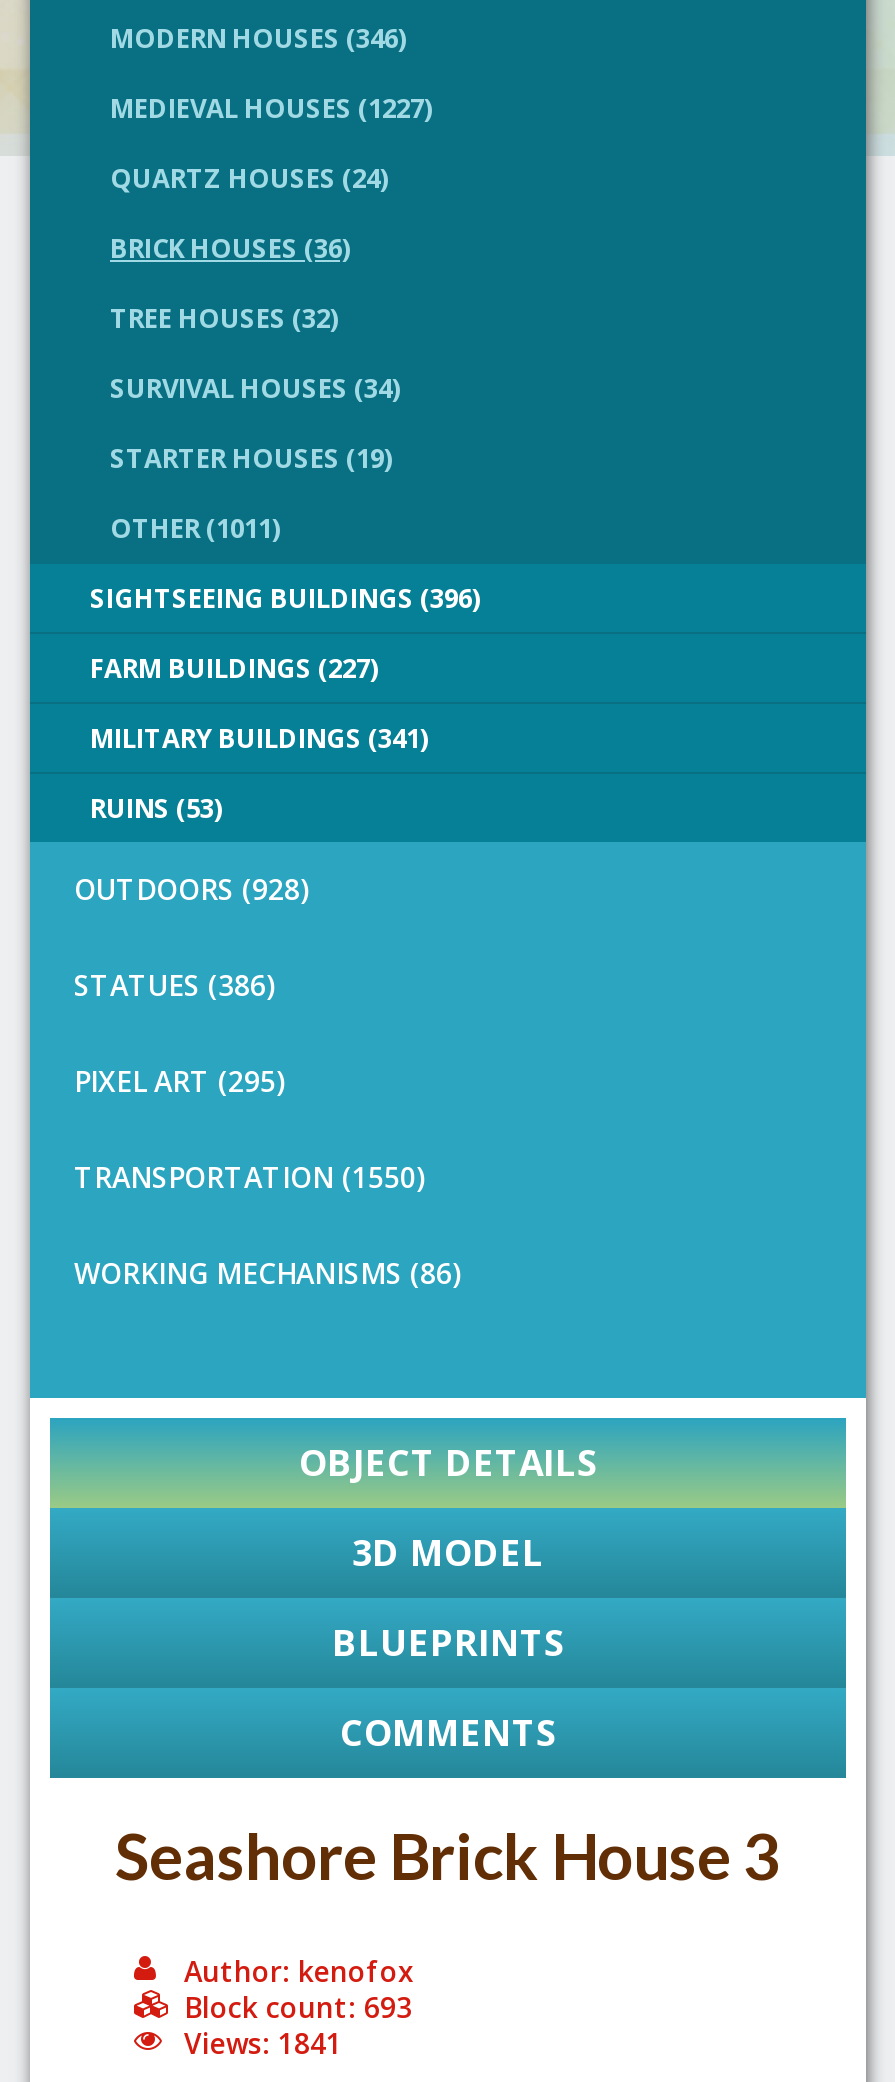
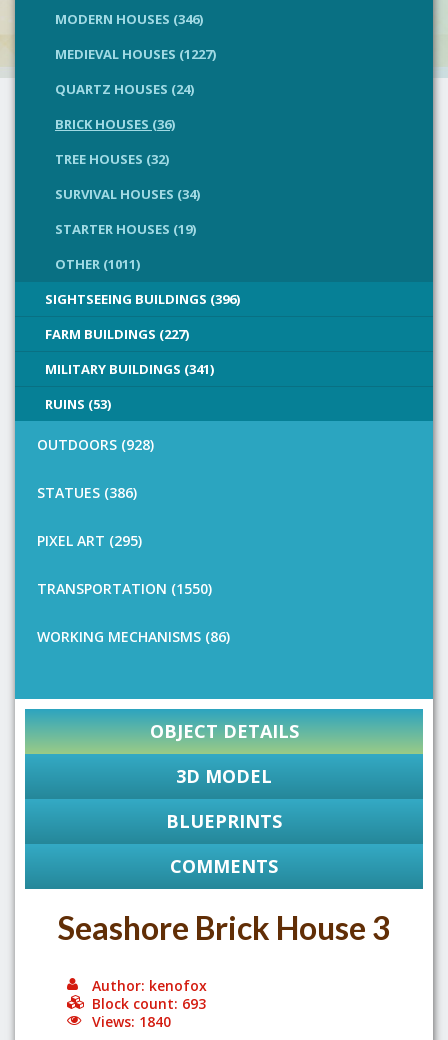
- Views: 1841
+ Views: 1840
